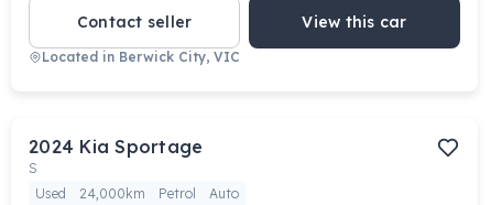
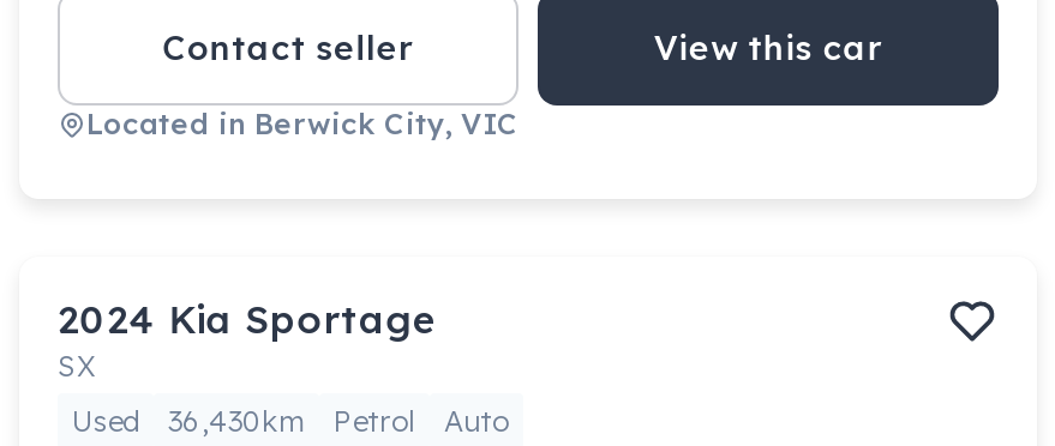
- S
+ SX

- Used 24,000km Petrol Auto
+ Used 36,430km Petrol Auto
